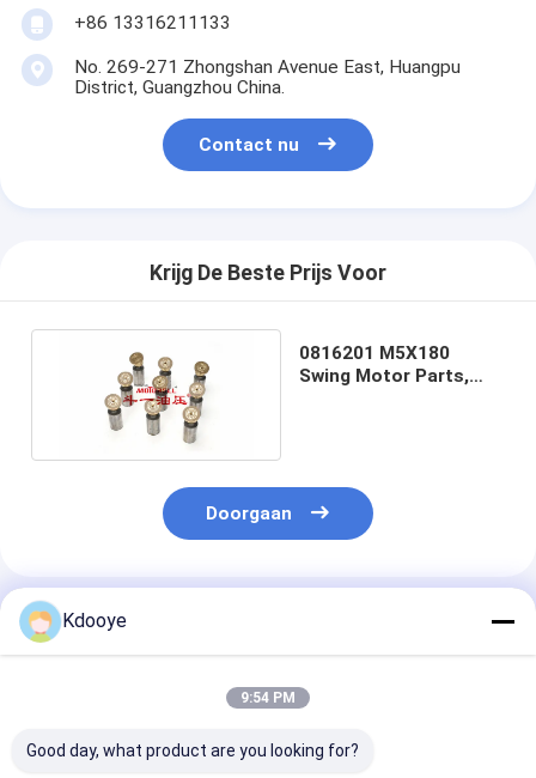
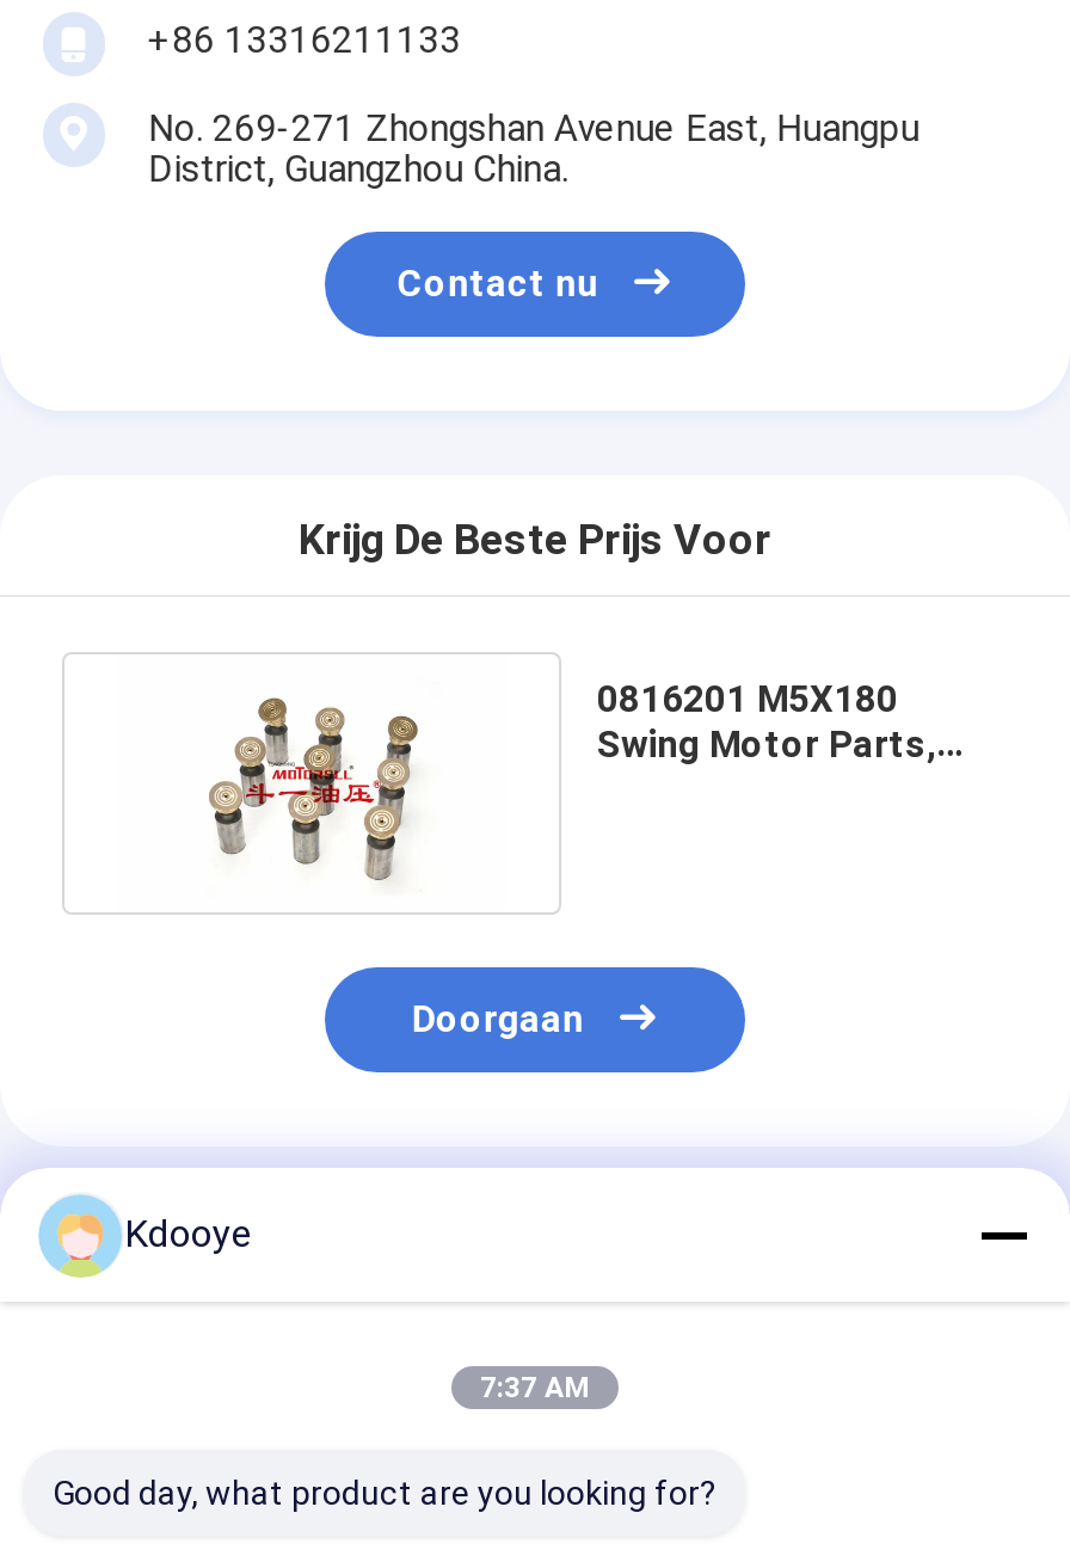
- 9:54 PM
+ 7:37 AM
